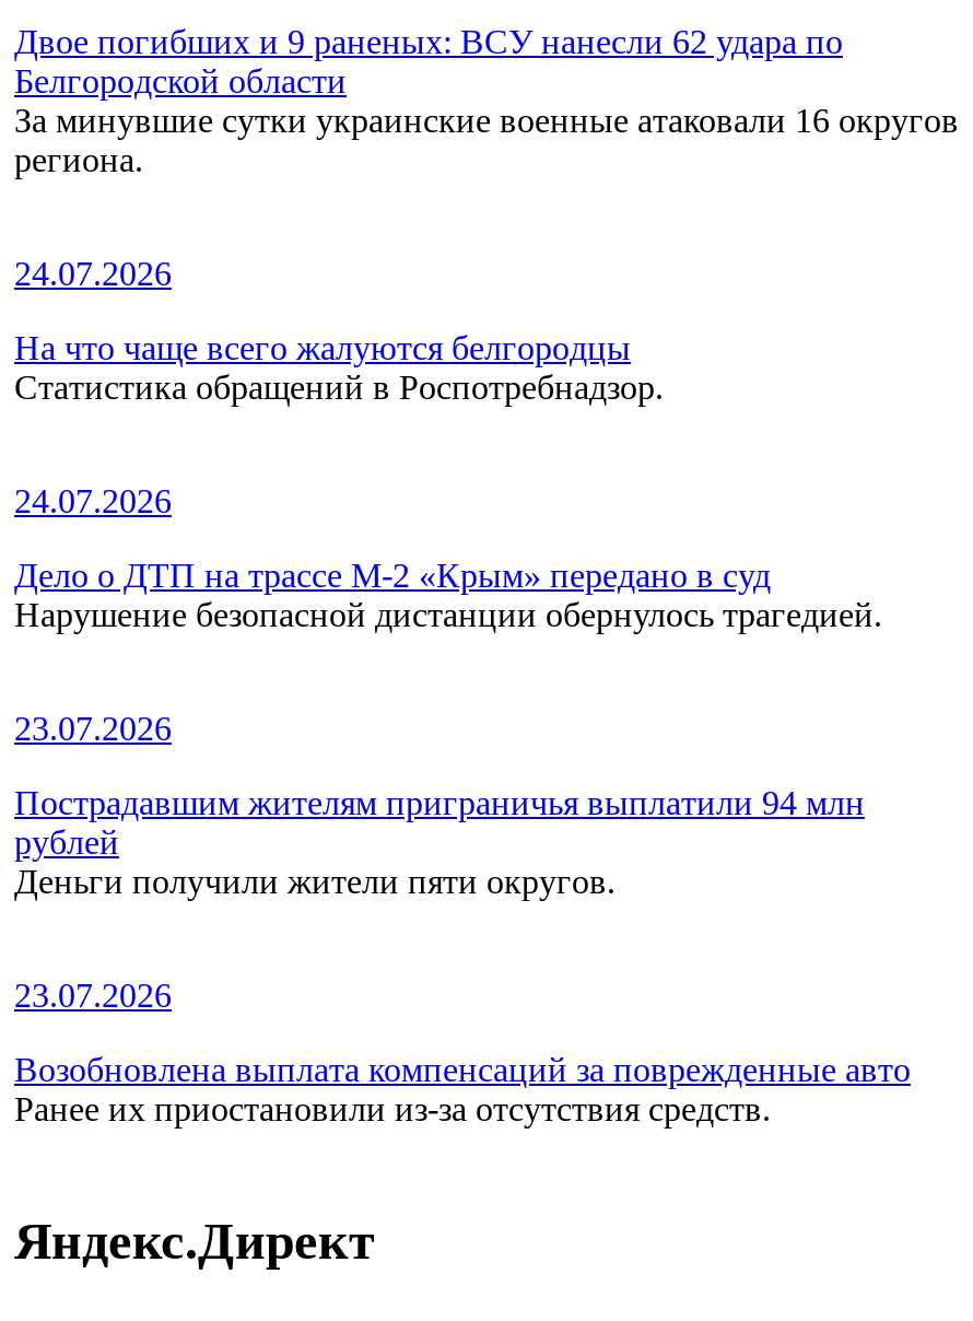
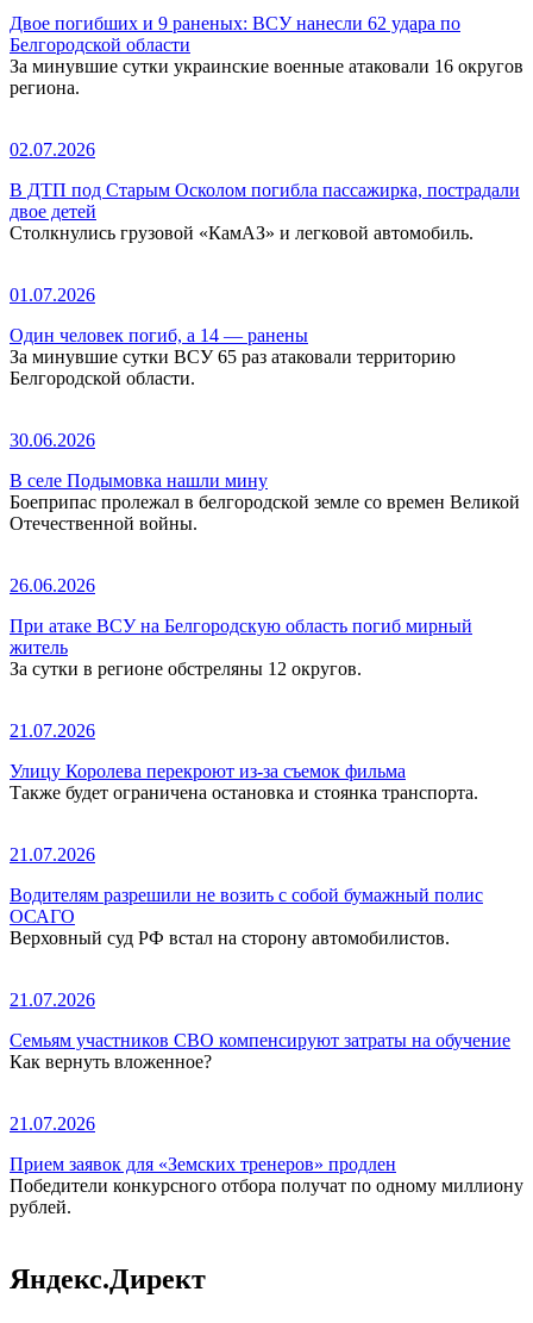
- 24.07.2026
- На что чаще всего жалуются белгородцы
- Статистика обращений в Роспотребнадзор.
- 24.07.2026
- Дело о ДТП на трассе М-2 «Крым» передано в суд
- Нарушение безопасной дистанции обернулось трагедией.
- 23.07.2026
- Пострадавшим жителям приграничья выплатили 94 млн
- рублей
- Деньги получили жители пяти округов.
- 23.07.2026
- Возобновлена выплата компенсаций за поврежденные авто
- Ранее их приостановили из-за отсутствия средств.
+ 02.07.2026
+ В ДТП под Старым Осколом погибла пассажирка, пострадали
+ двое детей
+ Столкнулись грузовой «КамАЗ» и легковой автомобиль.
+ 01.07.2026
+ Один человек погиб, а 14 — ранены
+ За минувшие сутки ВСУ 65 раз атаковали территорию
+ Белгородской области.
+ 30.06.2026
+ В селе Подымовка нашли мину
+ Боеприпас пролежал в белгородской земле со времен Великой
+ Отечественной войны.
+ 26.06.2026
+ При атаке ВСУ на Белгородскую область погиб мирный
+ житель
+ За сутки в регионе обстреляны 12 округов.
+ 21.07.2026
+ Улицу Королева перекроют из-за съемок фильма
+ Также будет ограничена остановка и стоянка транспорта.
+ 21.07.2026
+ Водителям разрешили не возить с собой бумажный полис
+ ОСАГО
+ Верховный суд РФ встал на сторону автомобилистов.
+ 21.07.2026
+ Семьям участников СВО компенсируют затраты на обучение
+ Как вернуть вложенное?
+ 21.07.2026
+ Прием заявок для «Земских тренеров» продлен
+ Победители конкурсного отбора получат по одному миллиону
+ рублей.
